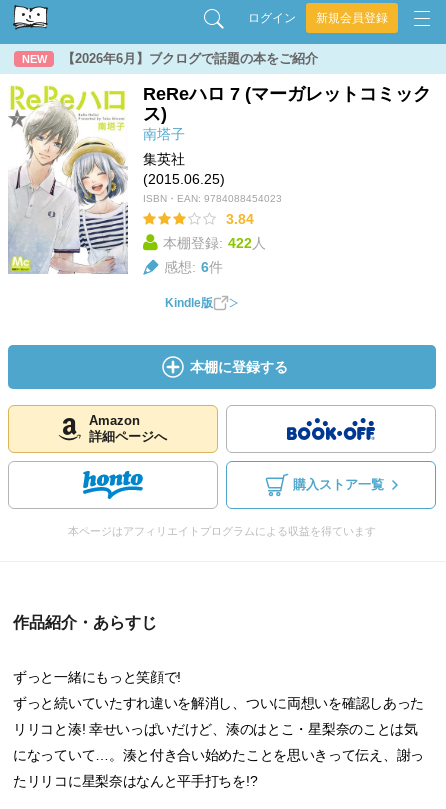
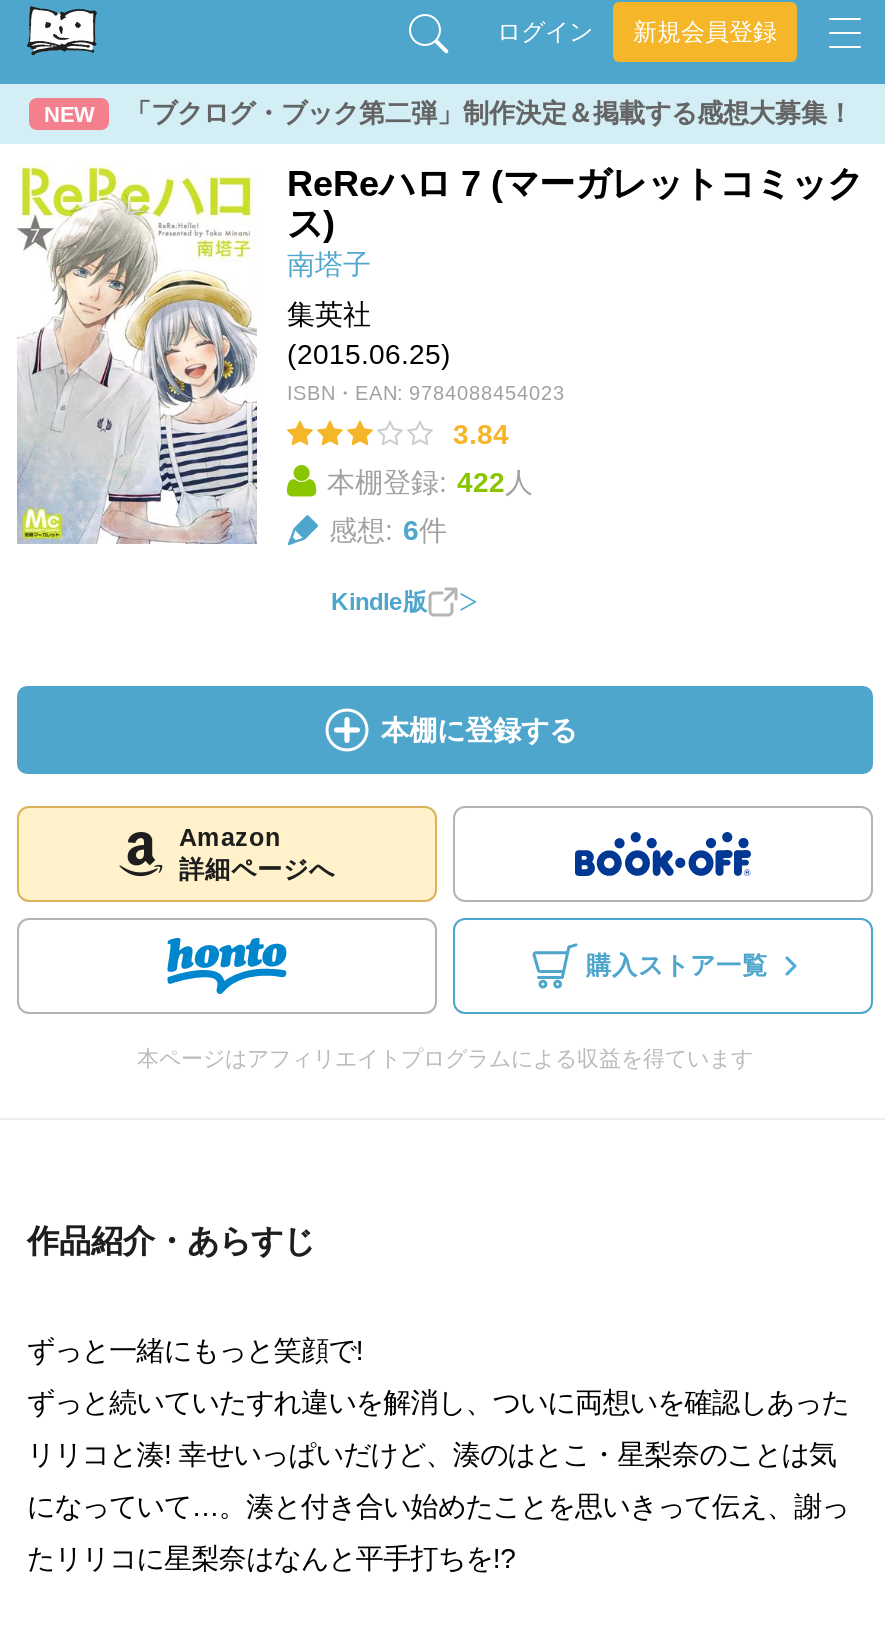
- 【2026年6月】ブクログで話題の本をご紹介
+ 「ブクログ・ブック第二弾」制作決定＆掲載する感想大募集！
